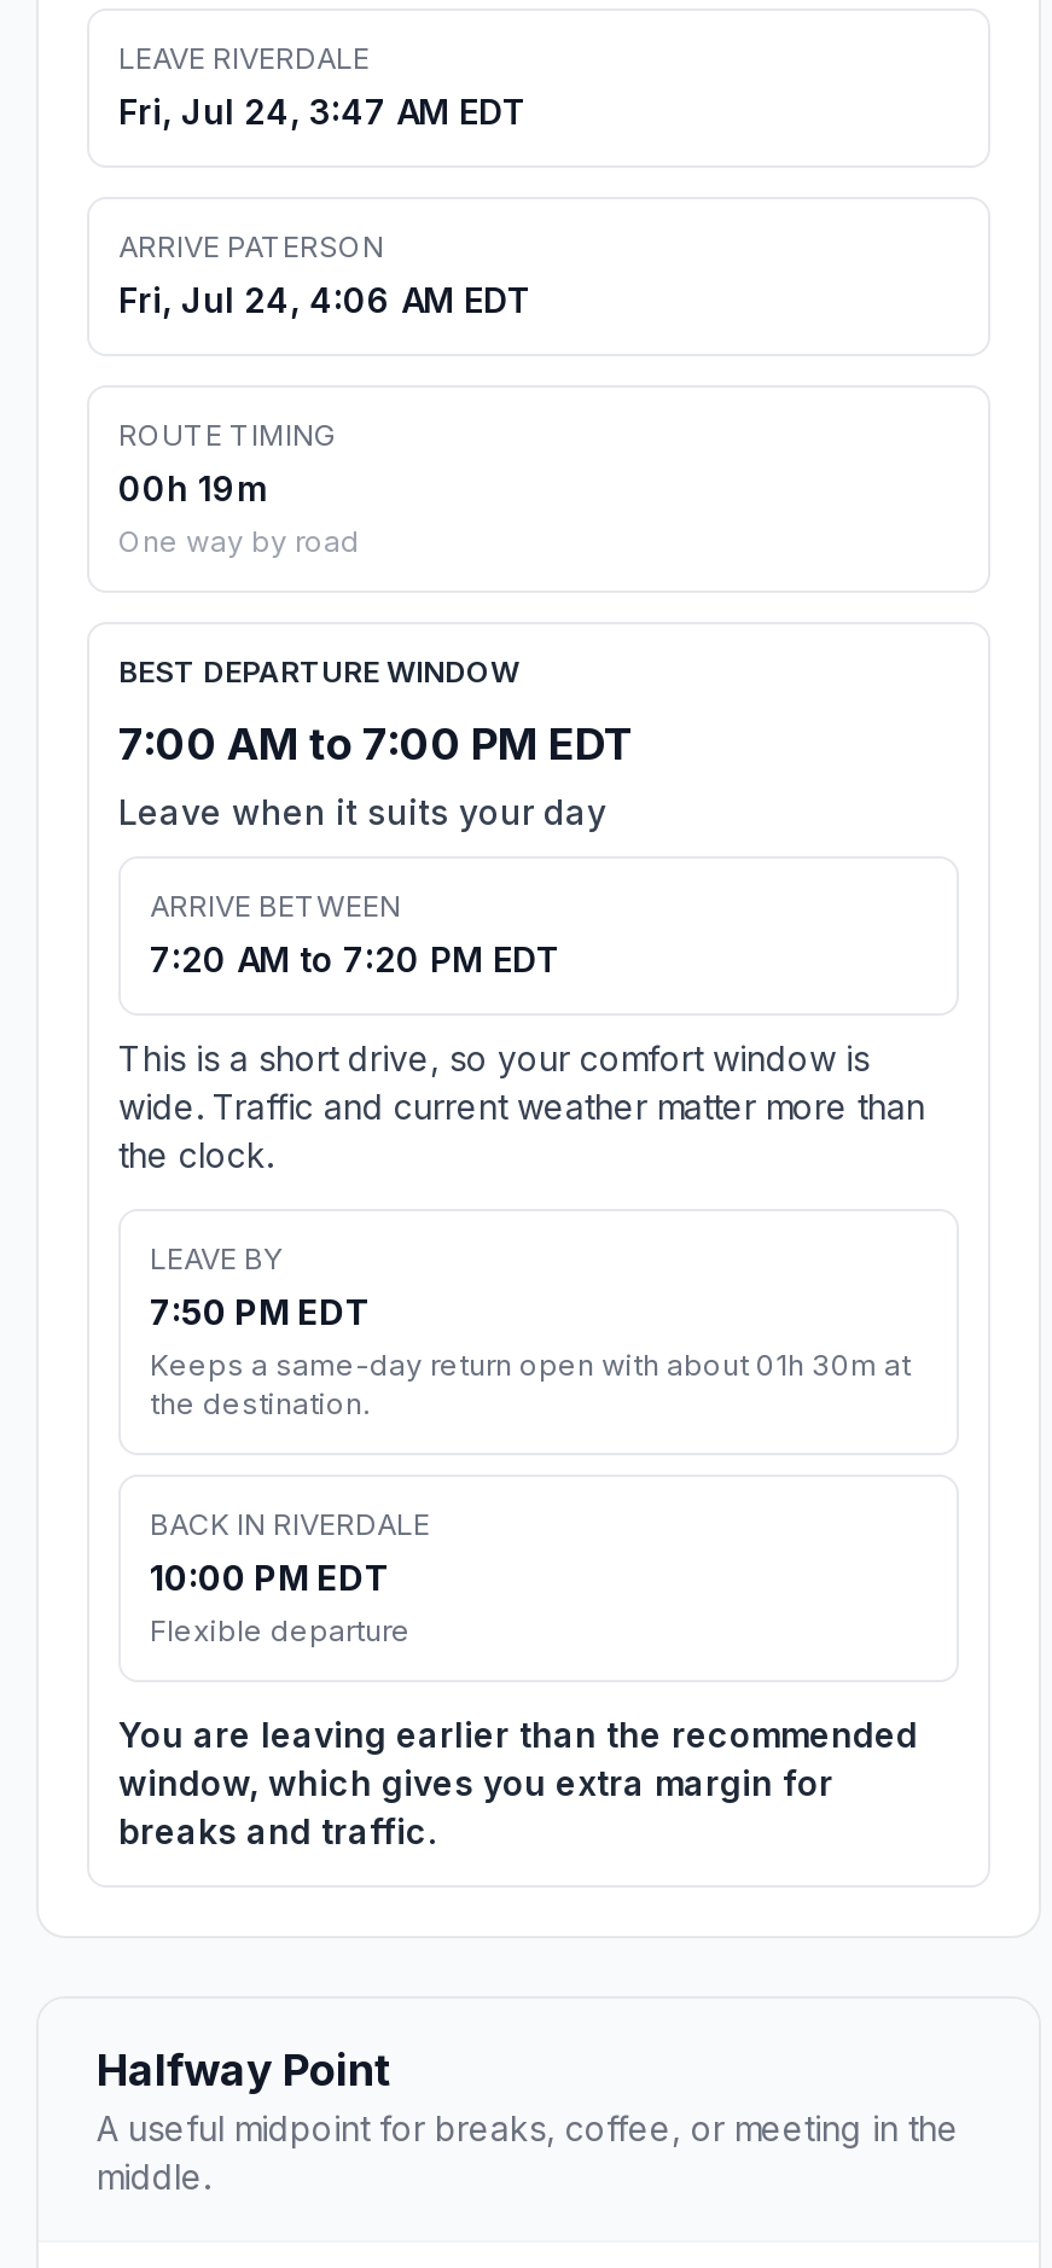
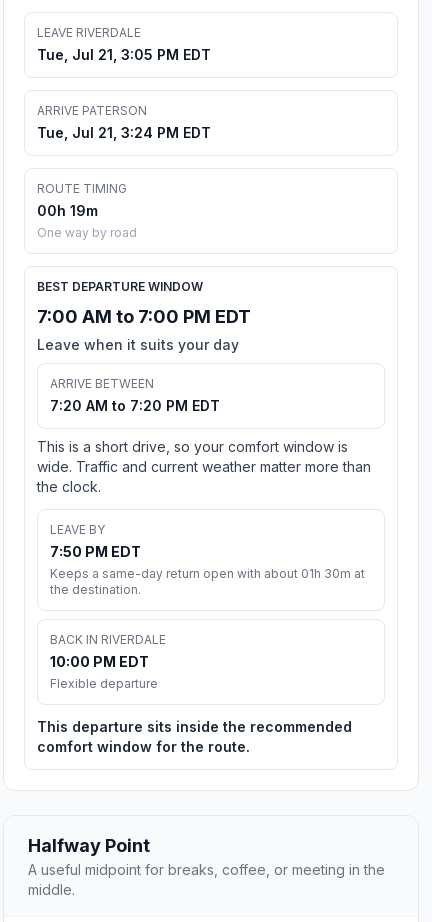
- Fri, Jul 24, 3:47 AM EDT
+ Tue, Jul 21, 3:05 PM EDT

- Fri, Jul 24, 4:06 AM EDT
+ Tue, Jul 21, 3:24 PM EDT

- You are leaving earlier than the recommended
- window, which gives you extra margin for
- breaks and traffic.
+ This departure sits inside the recommended
+ comfort window for the route.
